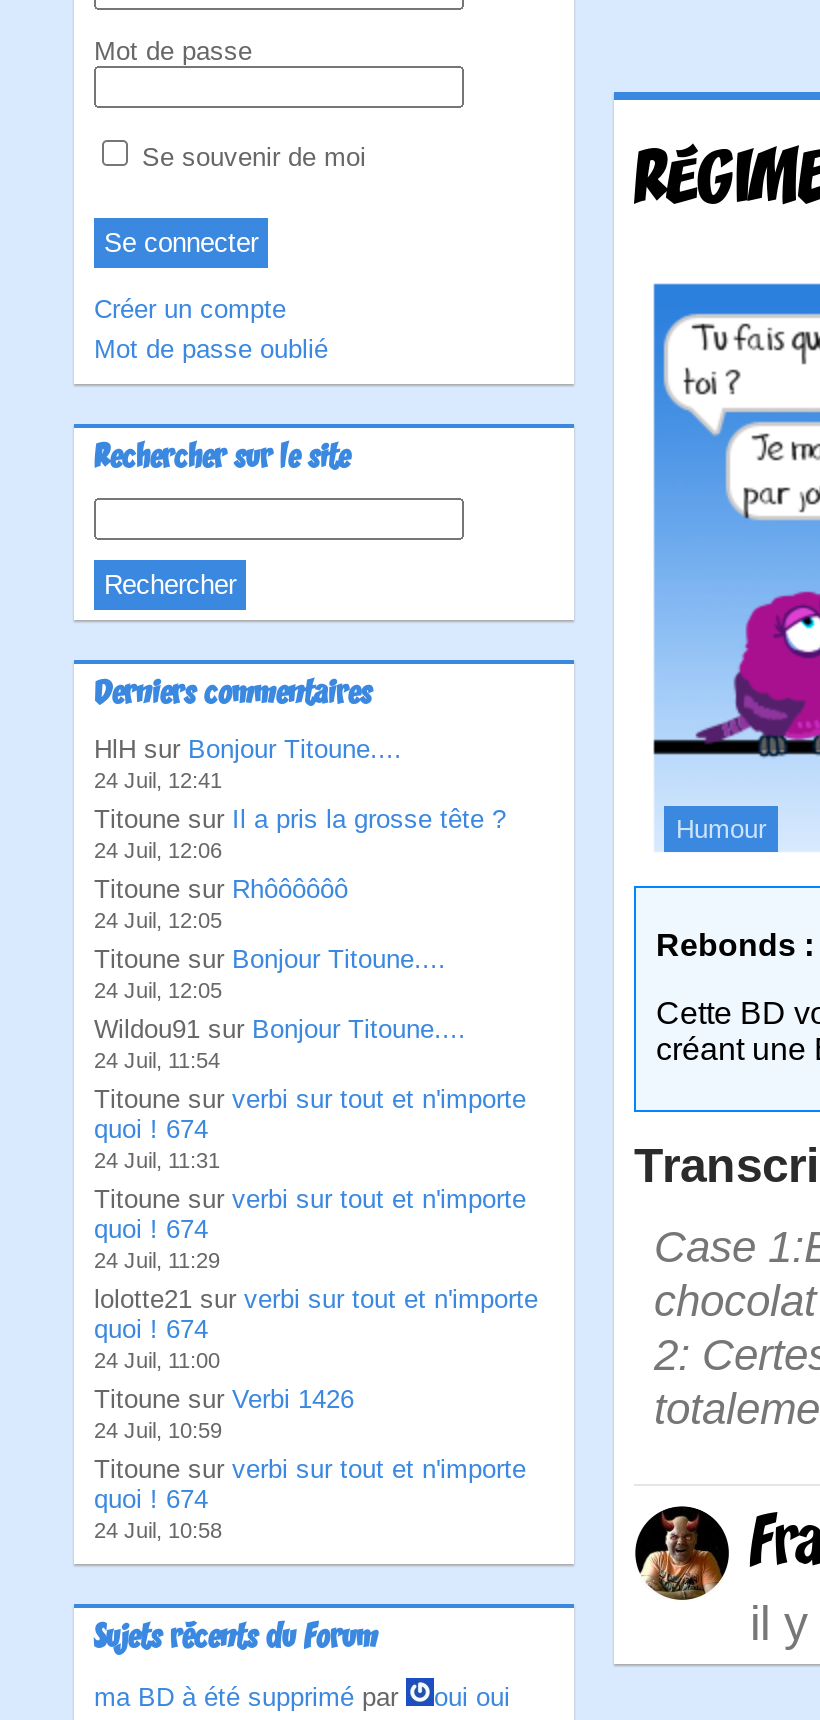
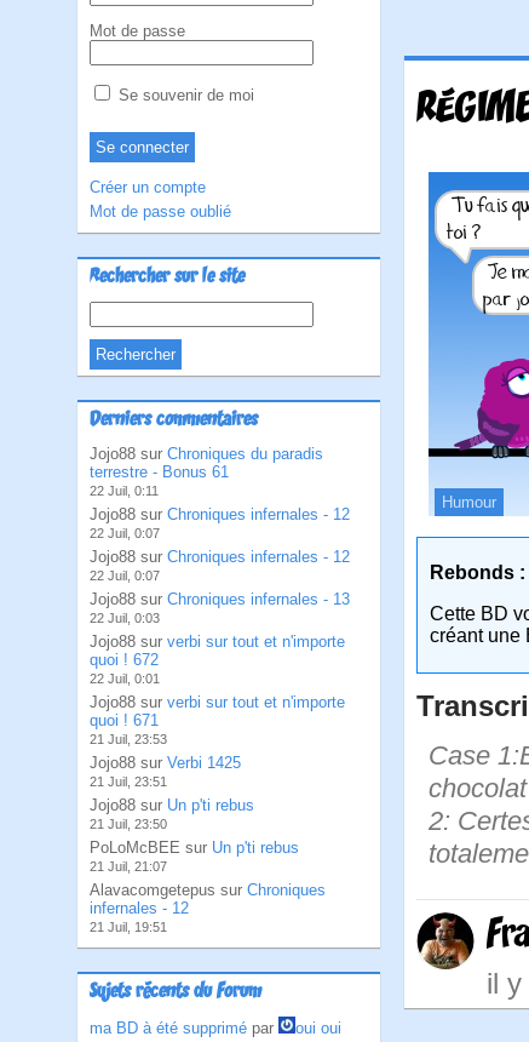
- HlH sur Bonjour Titoune....
- 24 Juil, 12:41
- Titoune sur Il a pris la grosse tête ?
- 24 Juil, 12:06
- Titoune sur Rhôôôôôô
- 24 Juil, 12:05
- Titoune sur Bonjour Titoune....
- 24 Juil, 12:05
- Wildou91 sur Bonjour Titoune....
- 24 Juil, 11:54
- Titoune sur verbi sur tout et n'importe
- quoi ! 674
- 24 Juil, 11:31
- Titoune sur verbi sur tout et n'importe
- quoi ! 674
- 24 Juil, 11:29
- lolotte21 sur verbi sur tout et n'importe
- quoi ! 674
- 24 Juil, 11:00
- Titoune sur Verbi 1426
- 24 Juil, 10:59
- Titoune sur verbi sur tout et n'importe
- quoi ! 674
- 24 Juil, 10:58
+ Jojo88 sur Chroniques du paradis
+ terrestre - Bonus 61
+ 22 Juil, 0:11
+ Jojo88 sur Chroniques infernales - 12
+ 22 Juil, 0:07
+ Jojo88 sur Chroniques infernales - 12
+ 22 Juil, 0:07
+ Jojo88 sur Chroniques infernales - 13
+ 22 Juil, 0:03
+ Jojo88 sur verbi sur tout et n'importe
+ quoi ! 672
+ 22 Juil, 0:01
+ Jojo88 sur verbi sur tout et n'importe
+ quoi ! 671
+ 21 Juil, 23:53
+ Jojo88 sur Verbi 1425
+ 21 Juil, 23:51
+ Jojo88 sur Un p'ti rebus
+ 21 Juil, 23:50
+ PoLoMcBEE sur Un p'ti rebus
+ 21 Juil, 21:07
+ Alavacomgetepus sur Chroniques
+ infernales - 12
+ 21 Juil, 19:51
